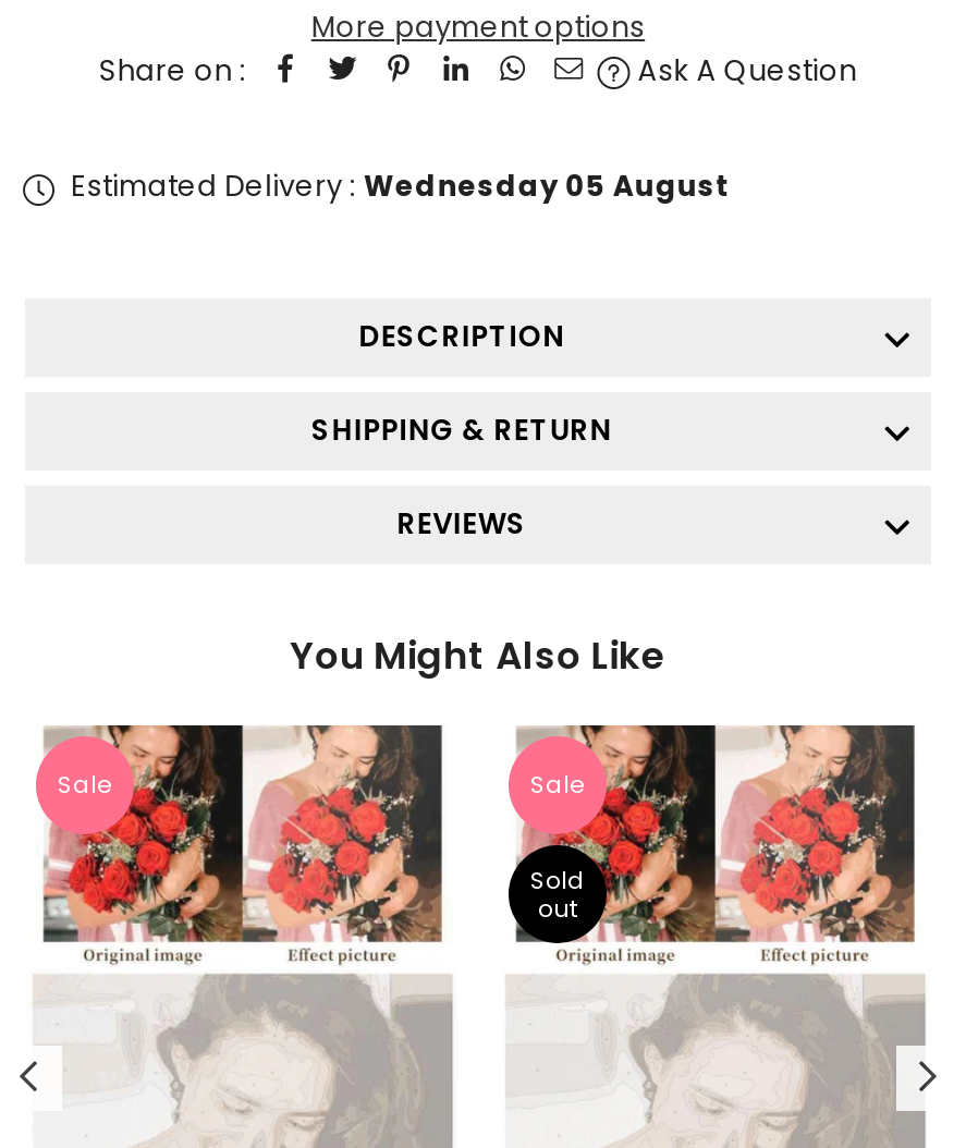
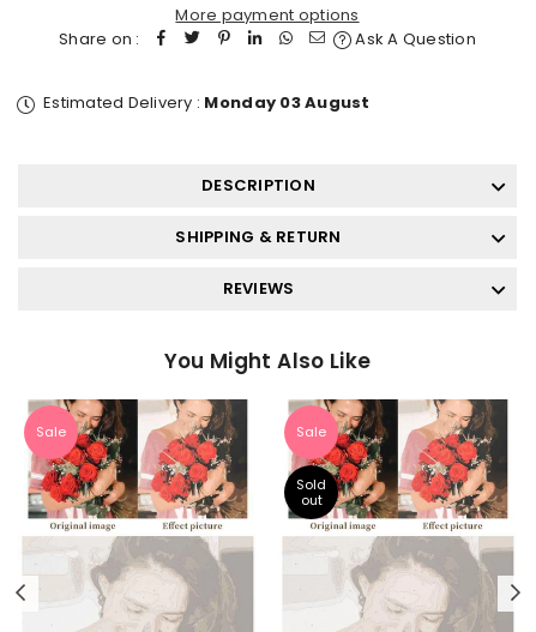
- Estimated Delivery : Wednesday 05 August
+ Estimated Delivery : Monday 03 August
